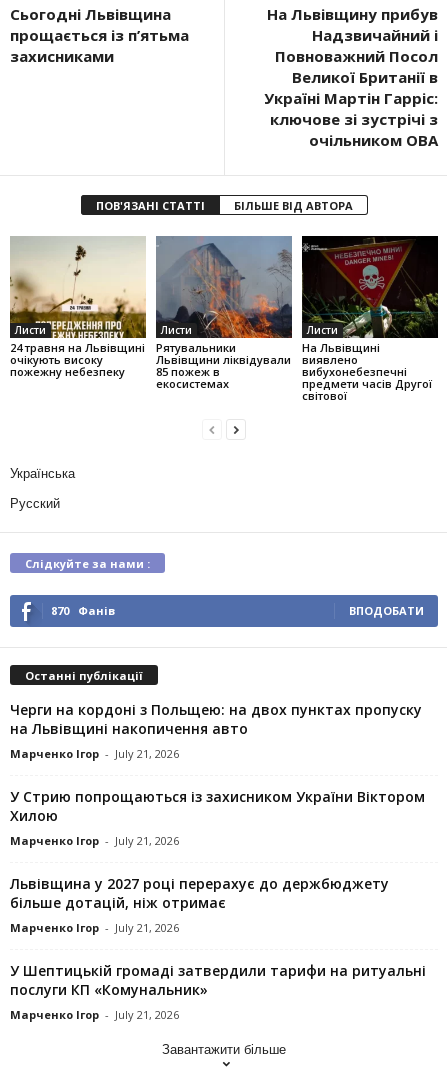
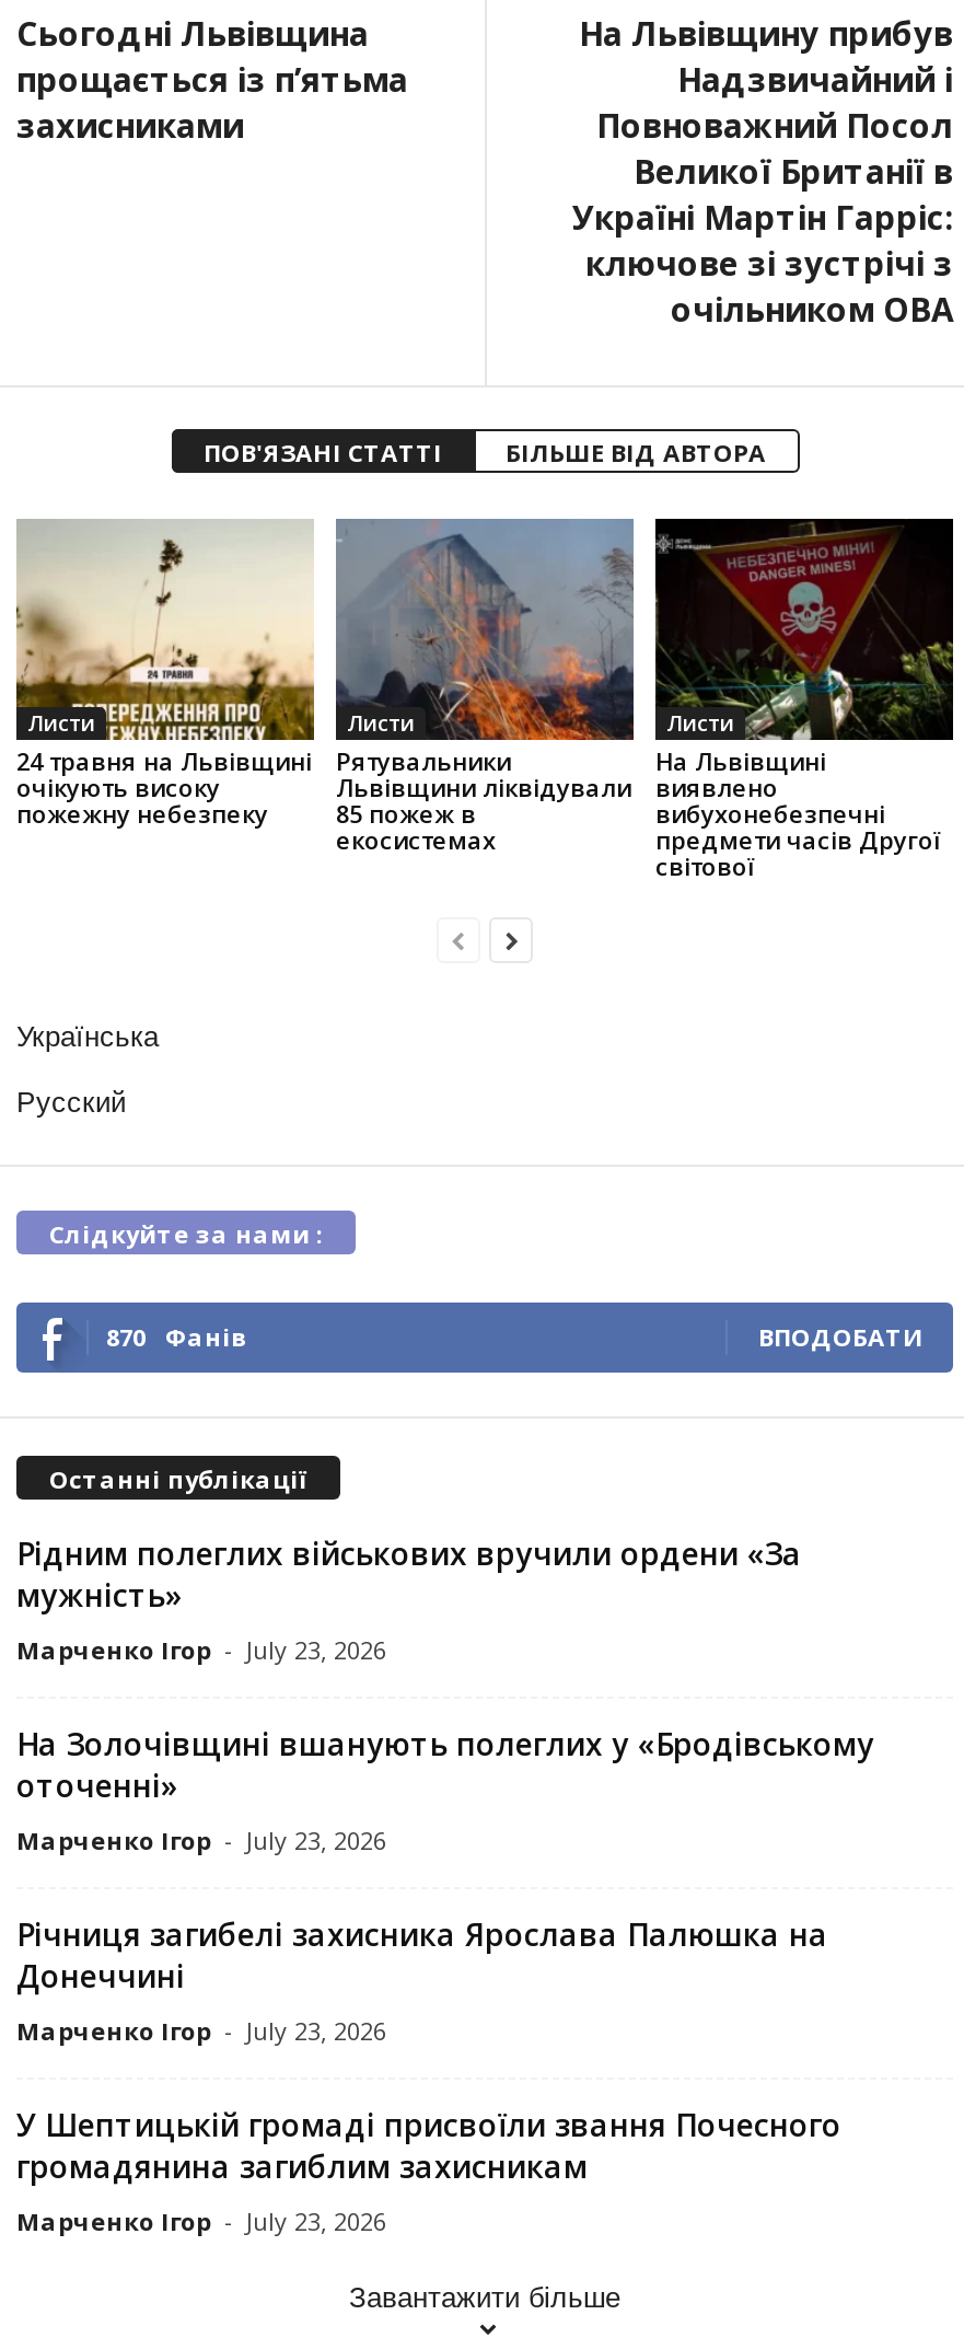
- Черги на кордоні з Польщею: на двох пунктах пропуску
- на Львівщині накопичення авто
- Марченко Ігор - July 21, 2026
+ Рідним полеглих військових вручили ордени «За
+ мужність»
+ Марченко Ігор - July 23, 2026

- У Стрию попрощаються із захисником України Віктором
- Хилою
- Марченко Ігор - July 21, 2026
+ На Золочівщині вшанують полеглих у «Бродівському
+ оточенні»
+ Марченко Ігор - July 23, 2026

- Львівщина у 2027 році перерахує до держбюджету
- більше дотацій, ніж отримає
- Марченко Ігор - July 21, 2026
+ Річниця загибелі захисника Ярослава Палюшка на
+ Донеччині
+ Марченко Ігор - July 23, 2026

- У Шептицькій громаді затвердили тарифи на ритуальні
- послуги КП «Комунальник»
- Марченко Ігор - July 21, 2026
+ У Шептицькій громаді присвоїли звання Почесного
+ громадянина загиблим захисникам
+ Марченко Ігор - July 23, 2026
